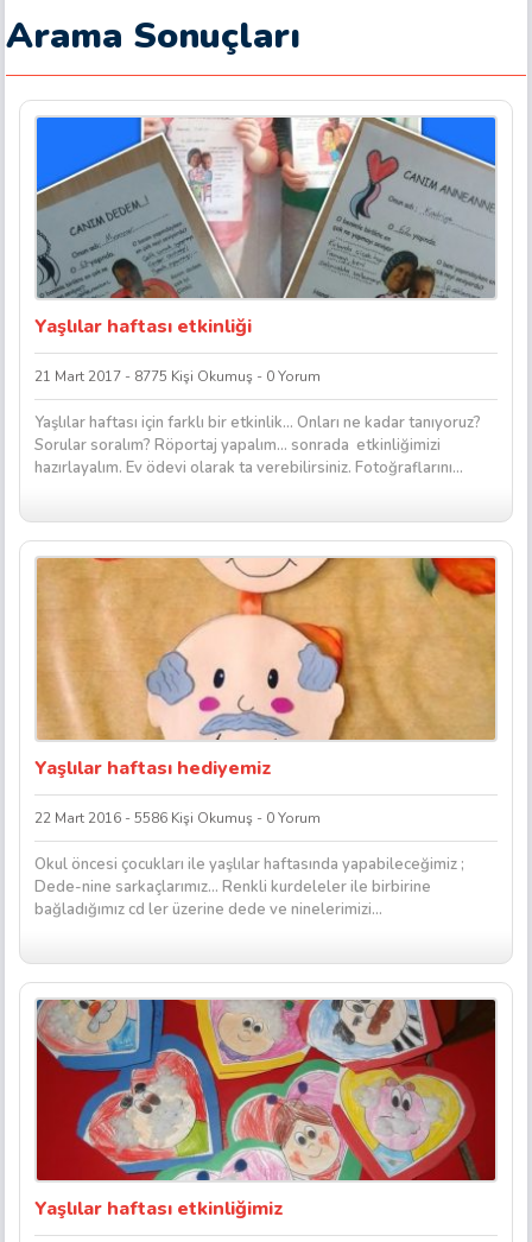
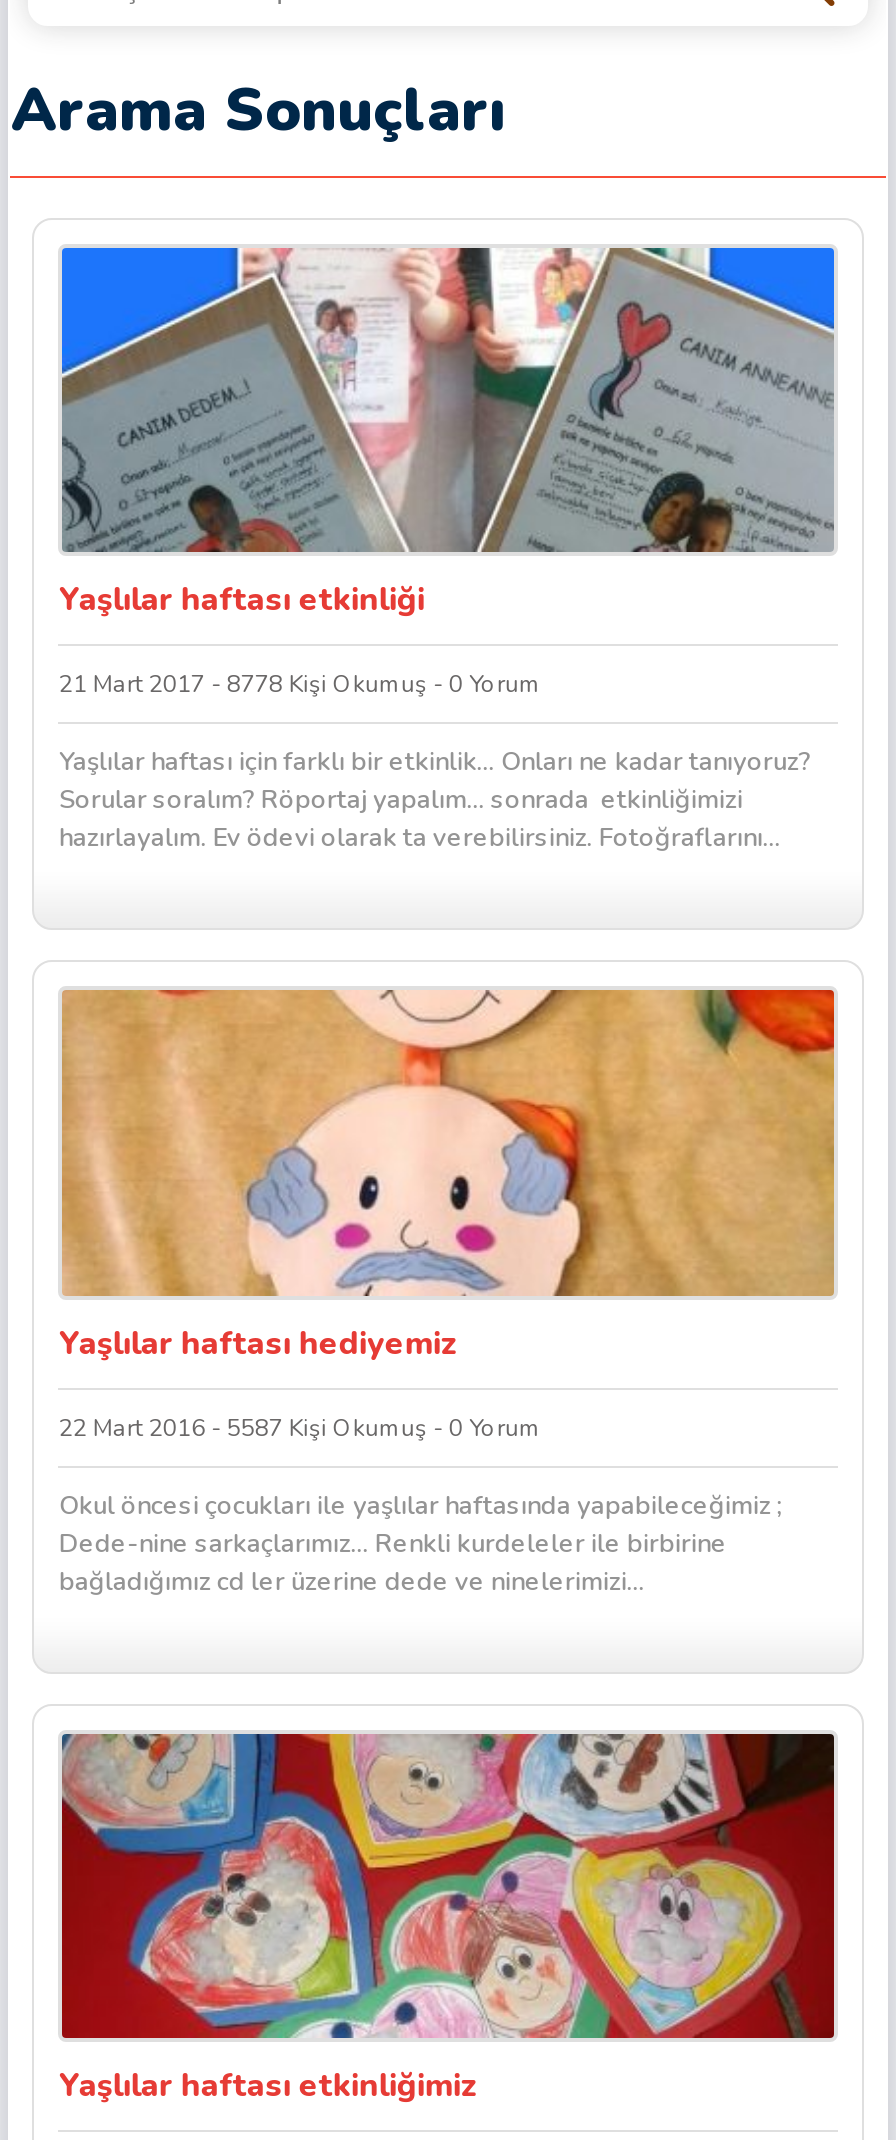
- 21 Mart 2017 - 8775 Kişi Okumuş - 0 Yorum
+ 21 Mart 2017 - 8778 Kişi Okumuş - 0 Yorum

- 22 Mart 2016 - 5586 Kişi Okumuş - 0 Yorum
+ 22 Mart 2016 - 5587 Kişi Okumuş - 0 Yorum
